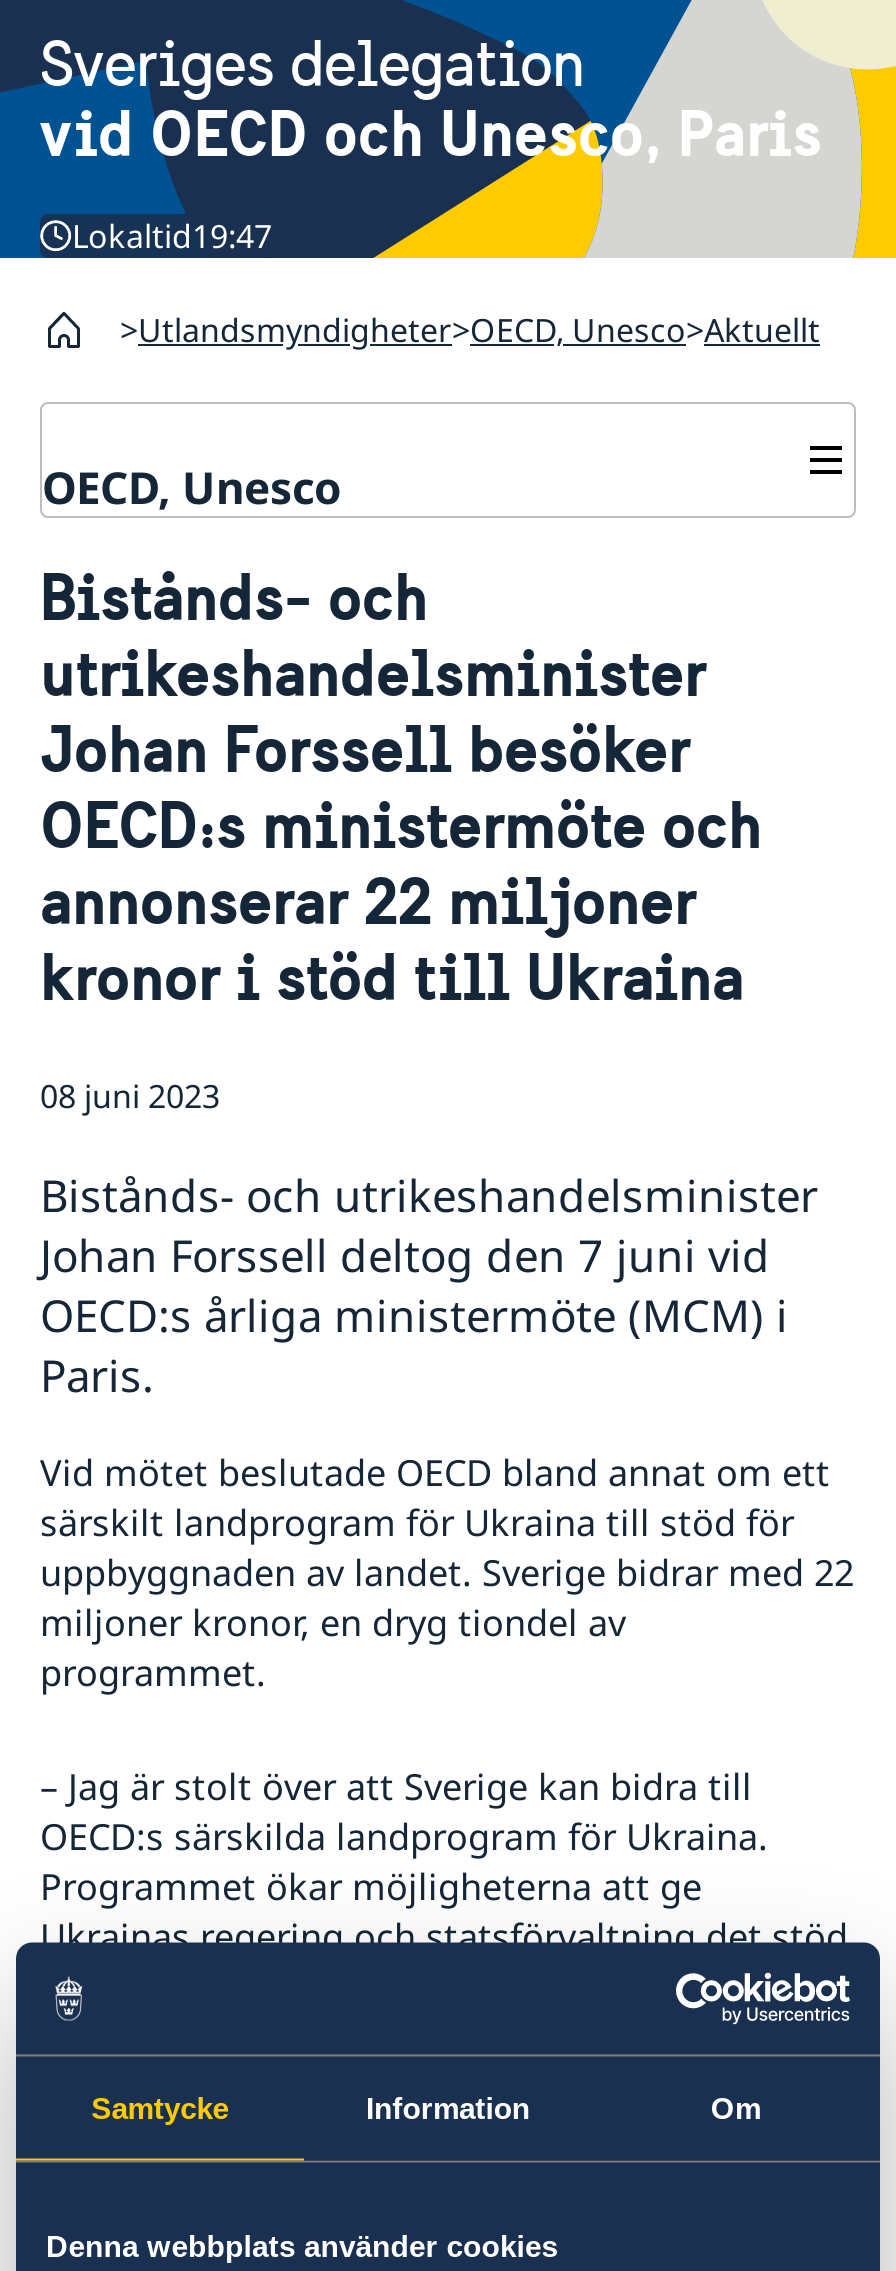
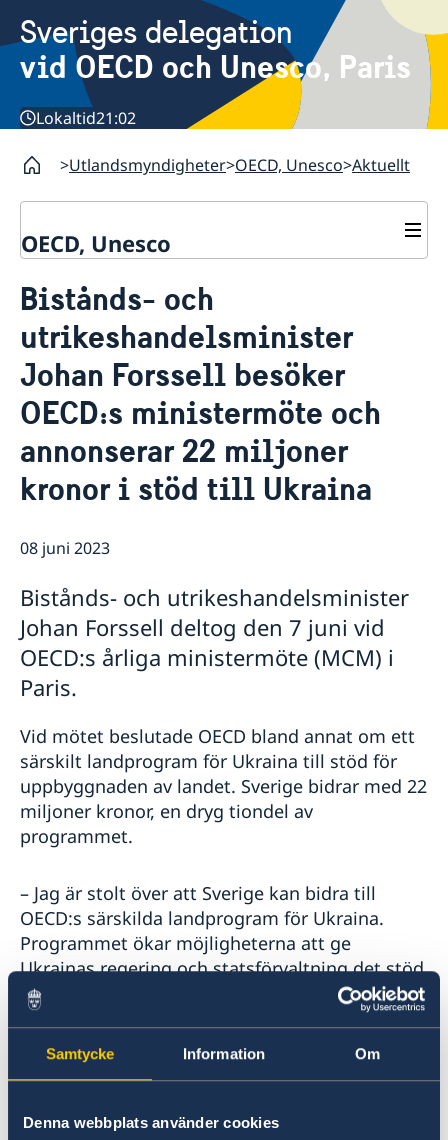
- Lokaltid19:47
+ Lokaltid21:02
